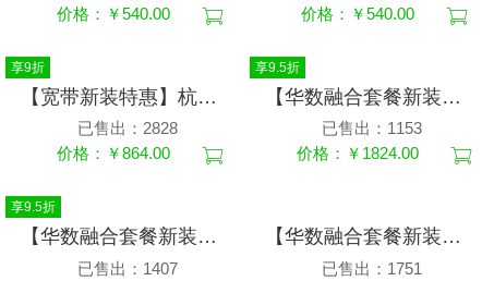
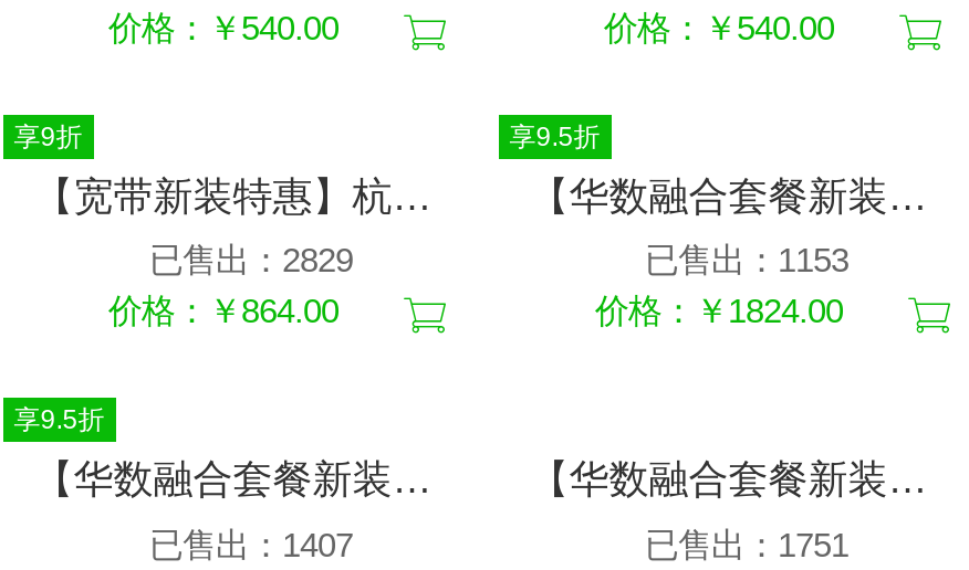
- 已售出：2828
+ 已售出：2829
